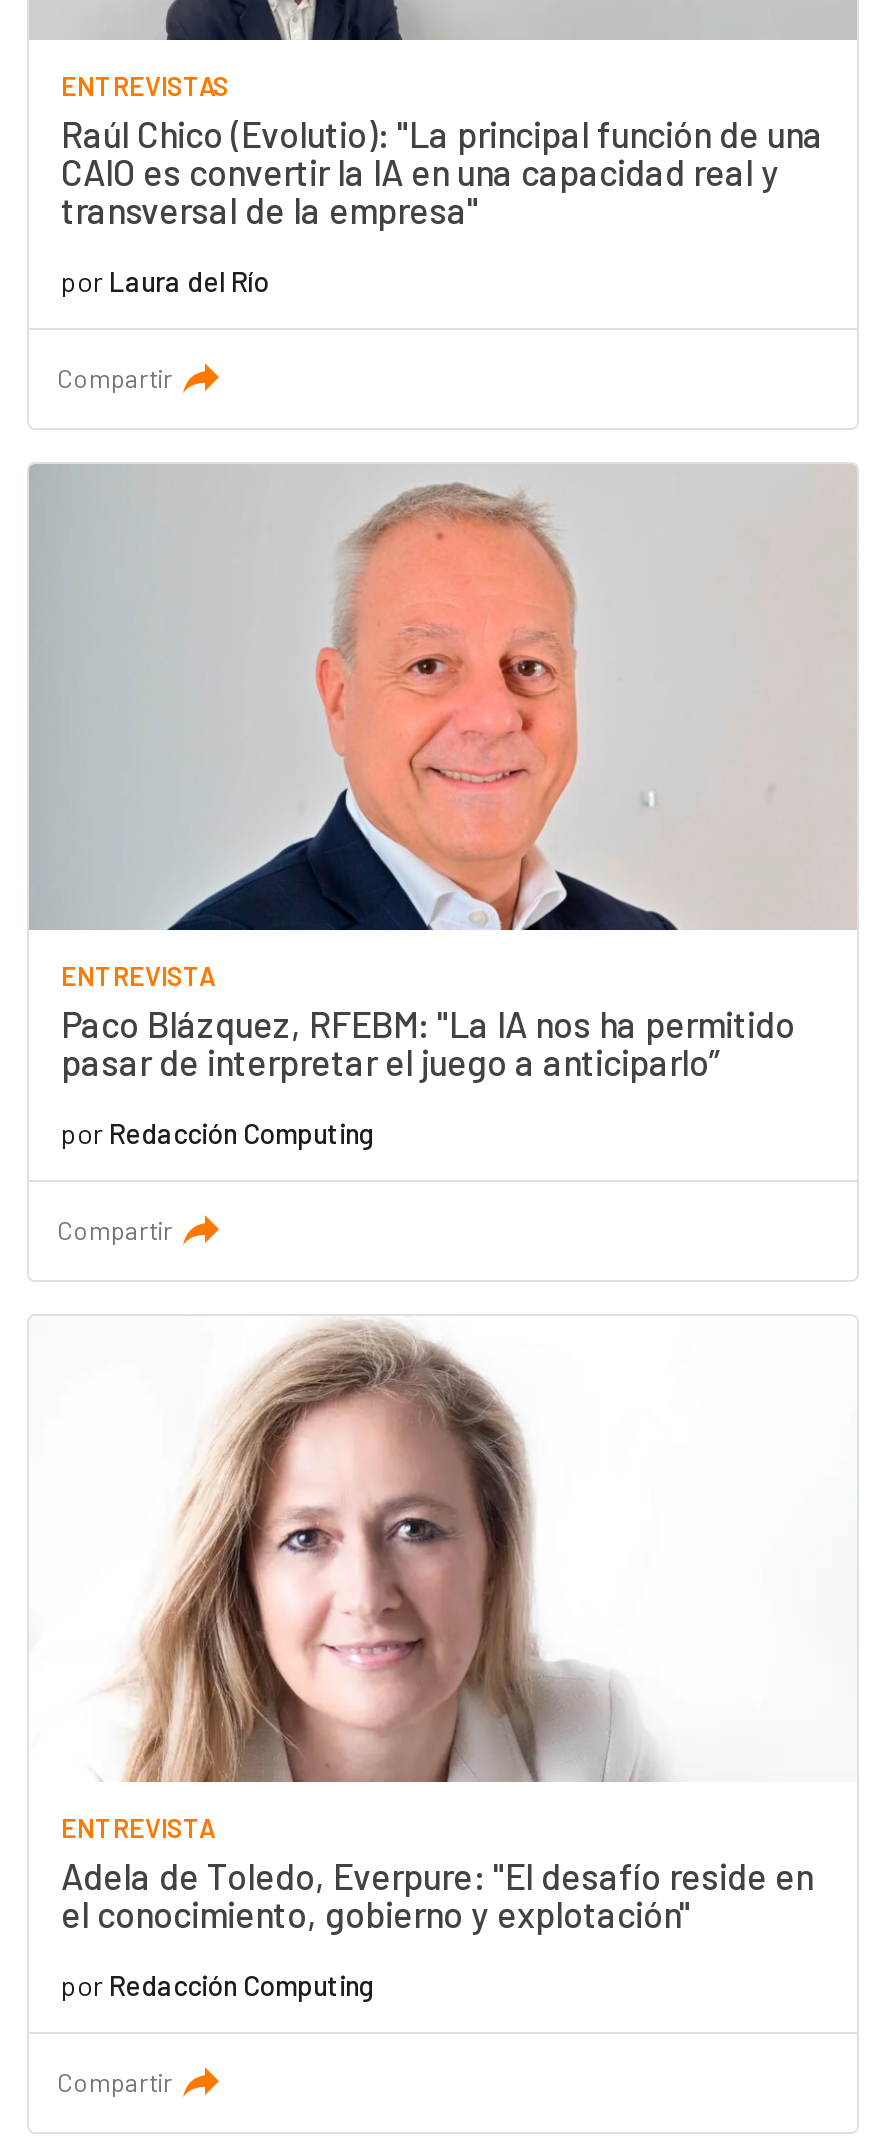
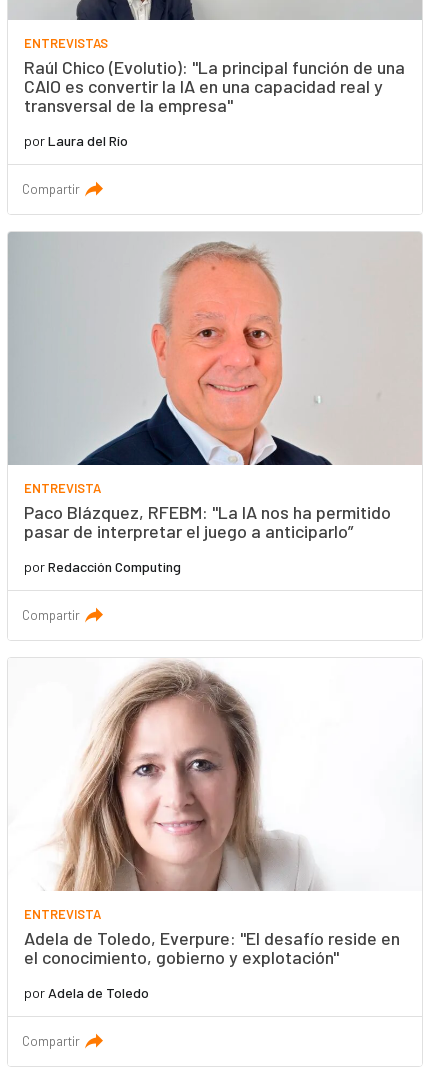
- por Redacción Computing
+ por Adela de Toledo
